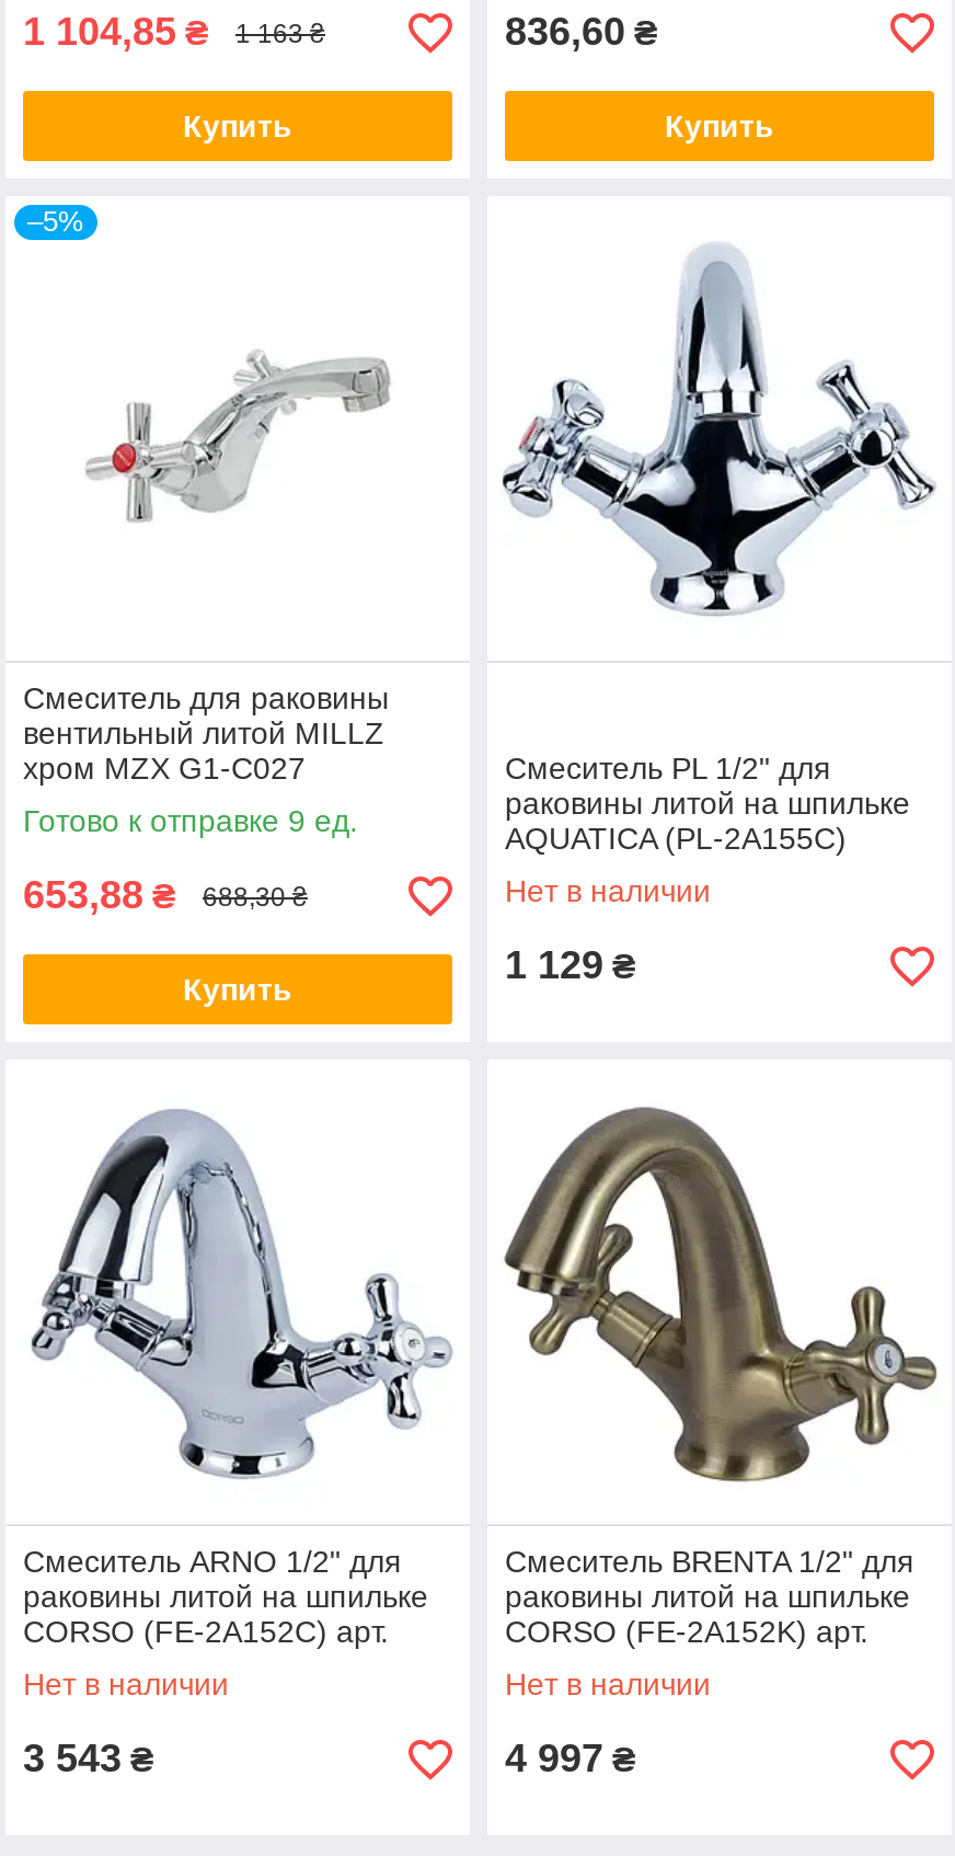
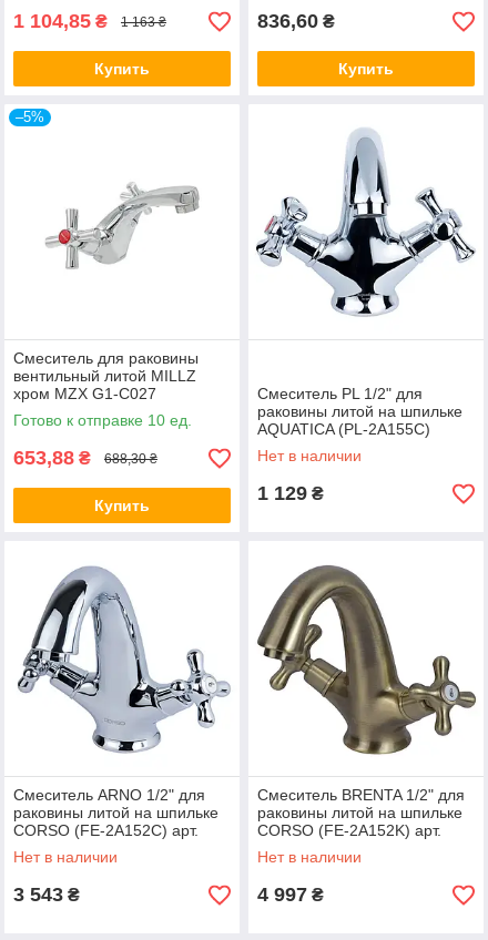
- Готово к отправке 9 ед.
+ Готово к отправке 10 ед.
